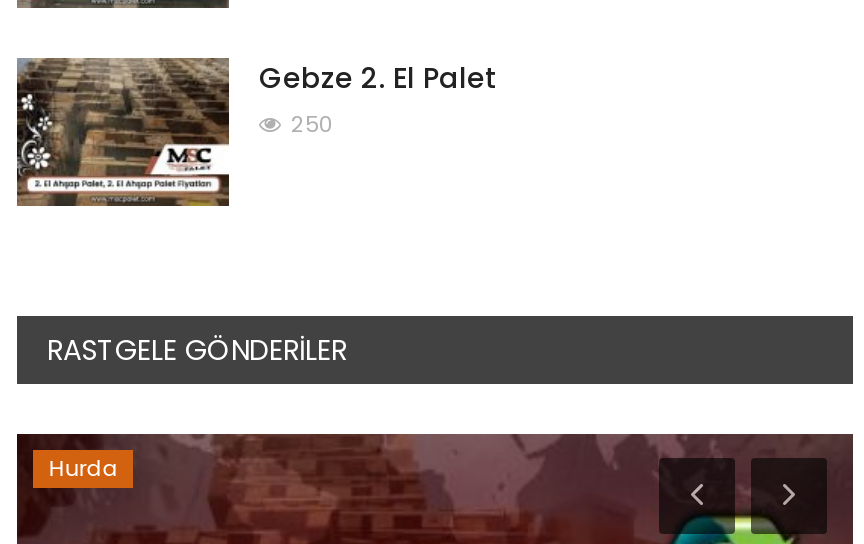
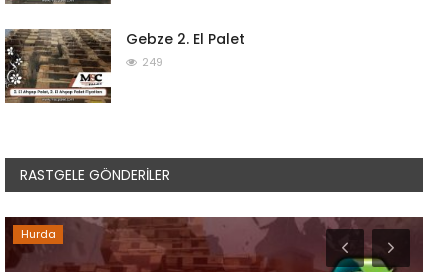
- 250
+ 249
